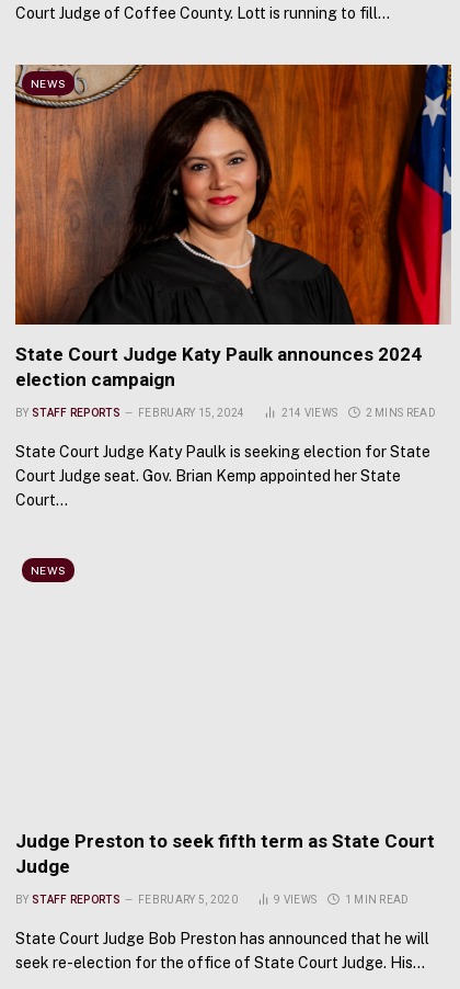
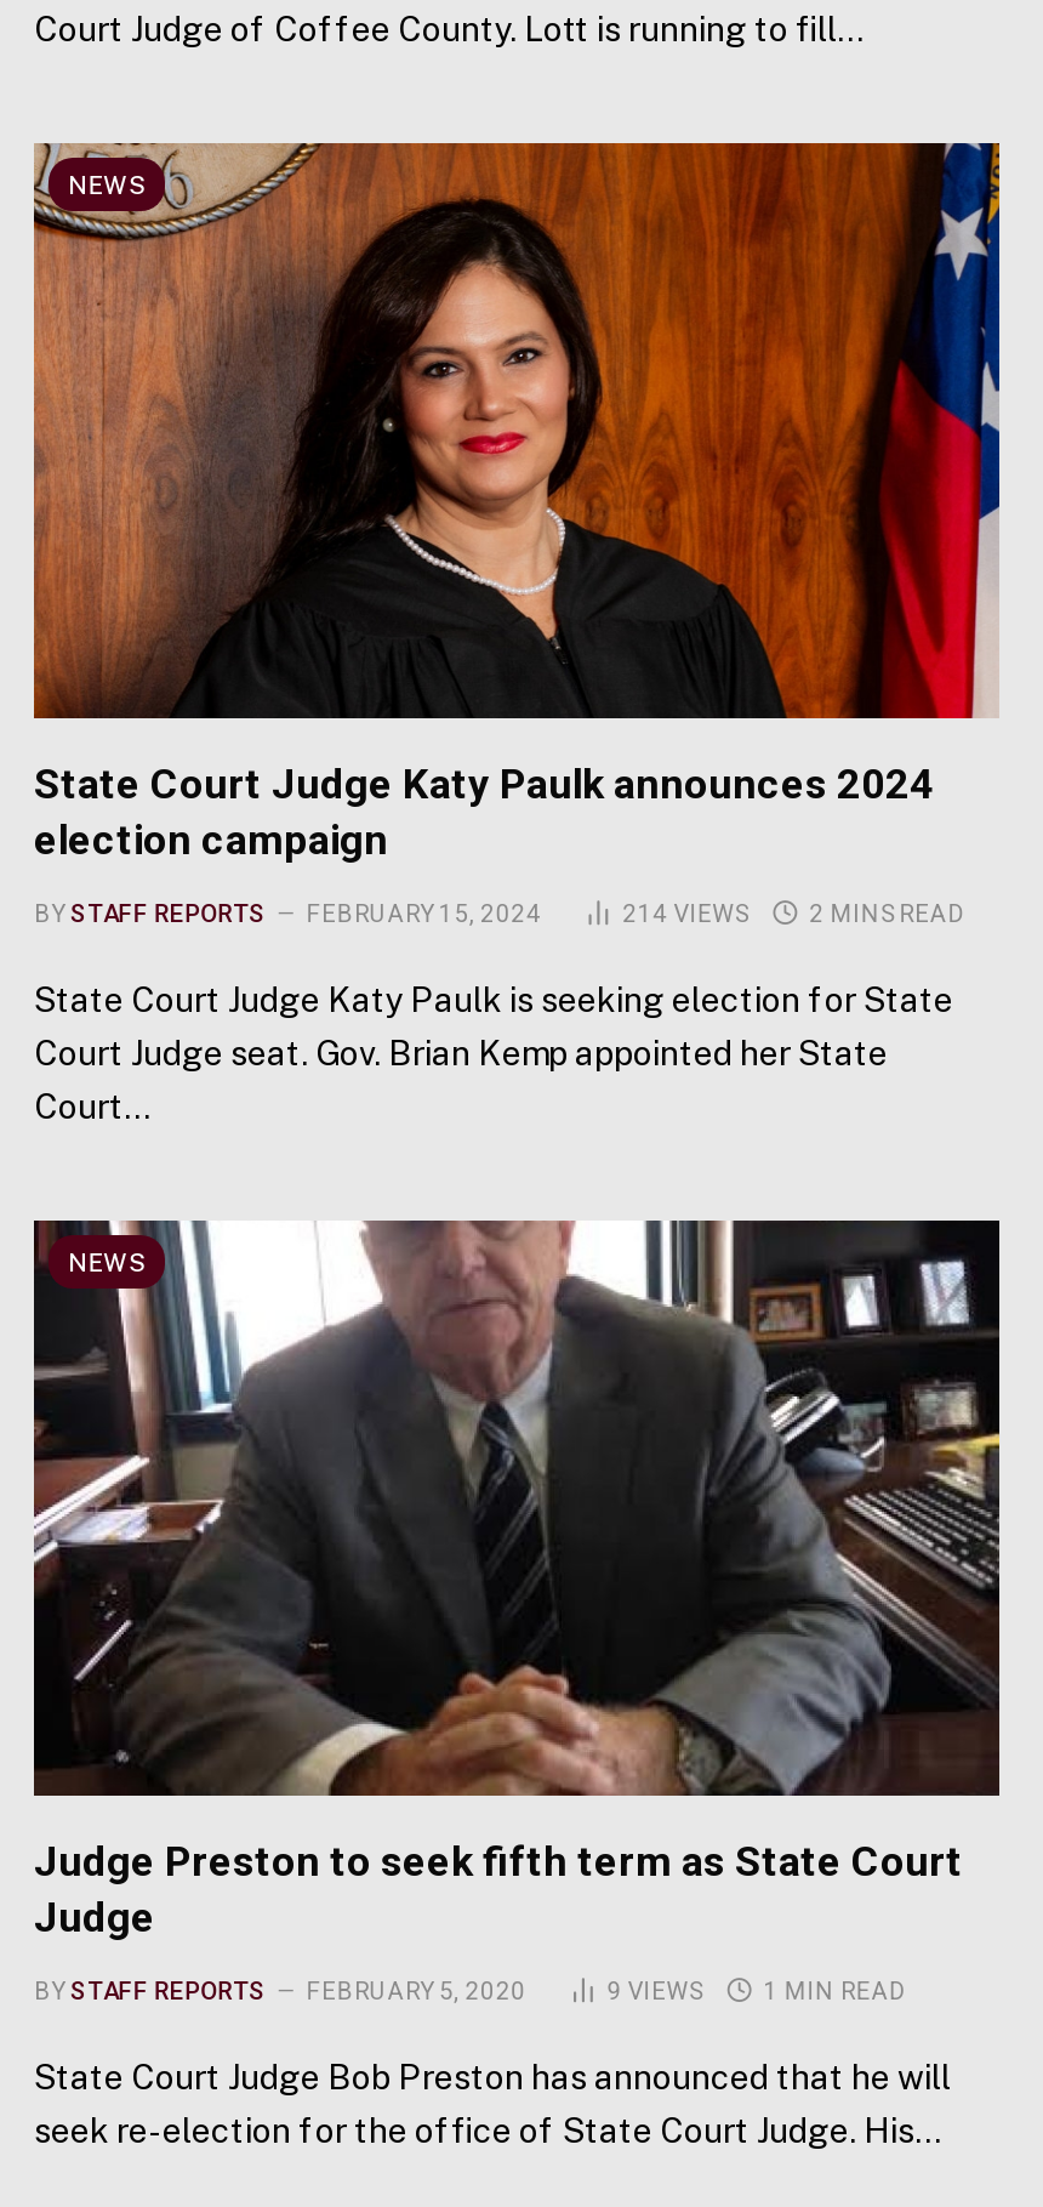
+ [image]
